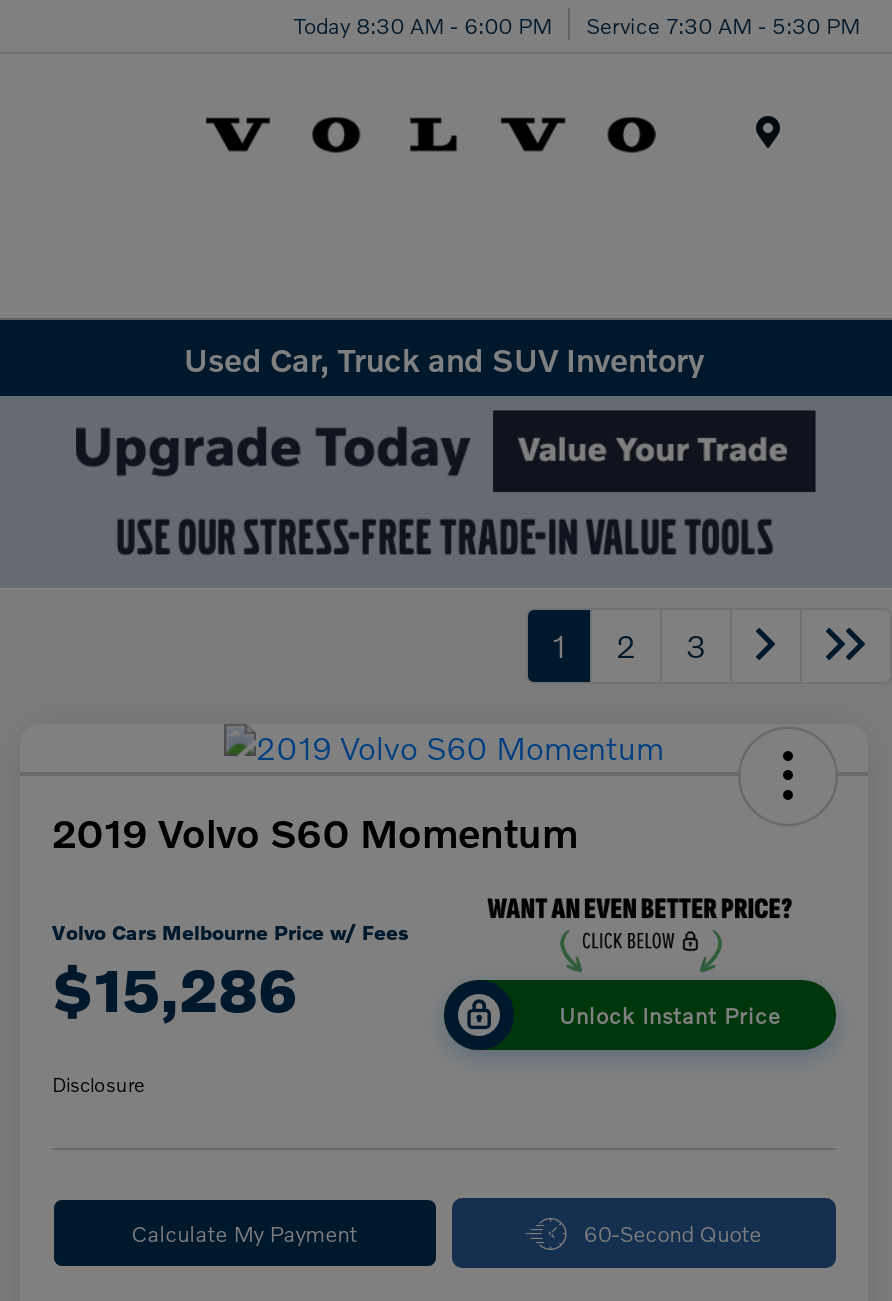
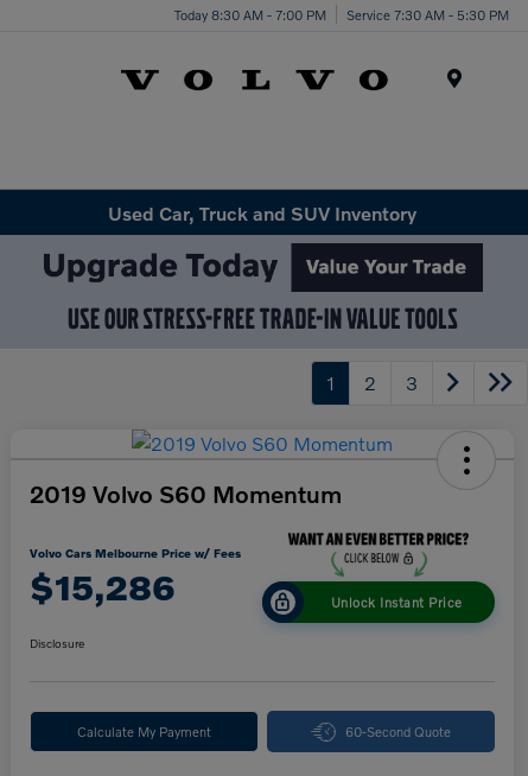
- Today 8:30 AM - 6:00 PM Service 7:30 AM - 5:30 PM
+ Today 8:30 AM - 7:00 PM Service 7:30 AM - 5:30 PM
